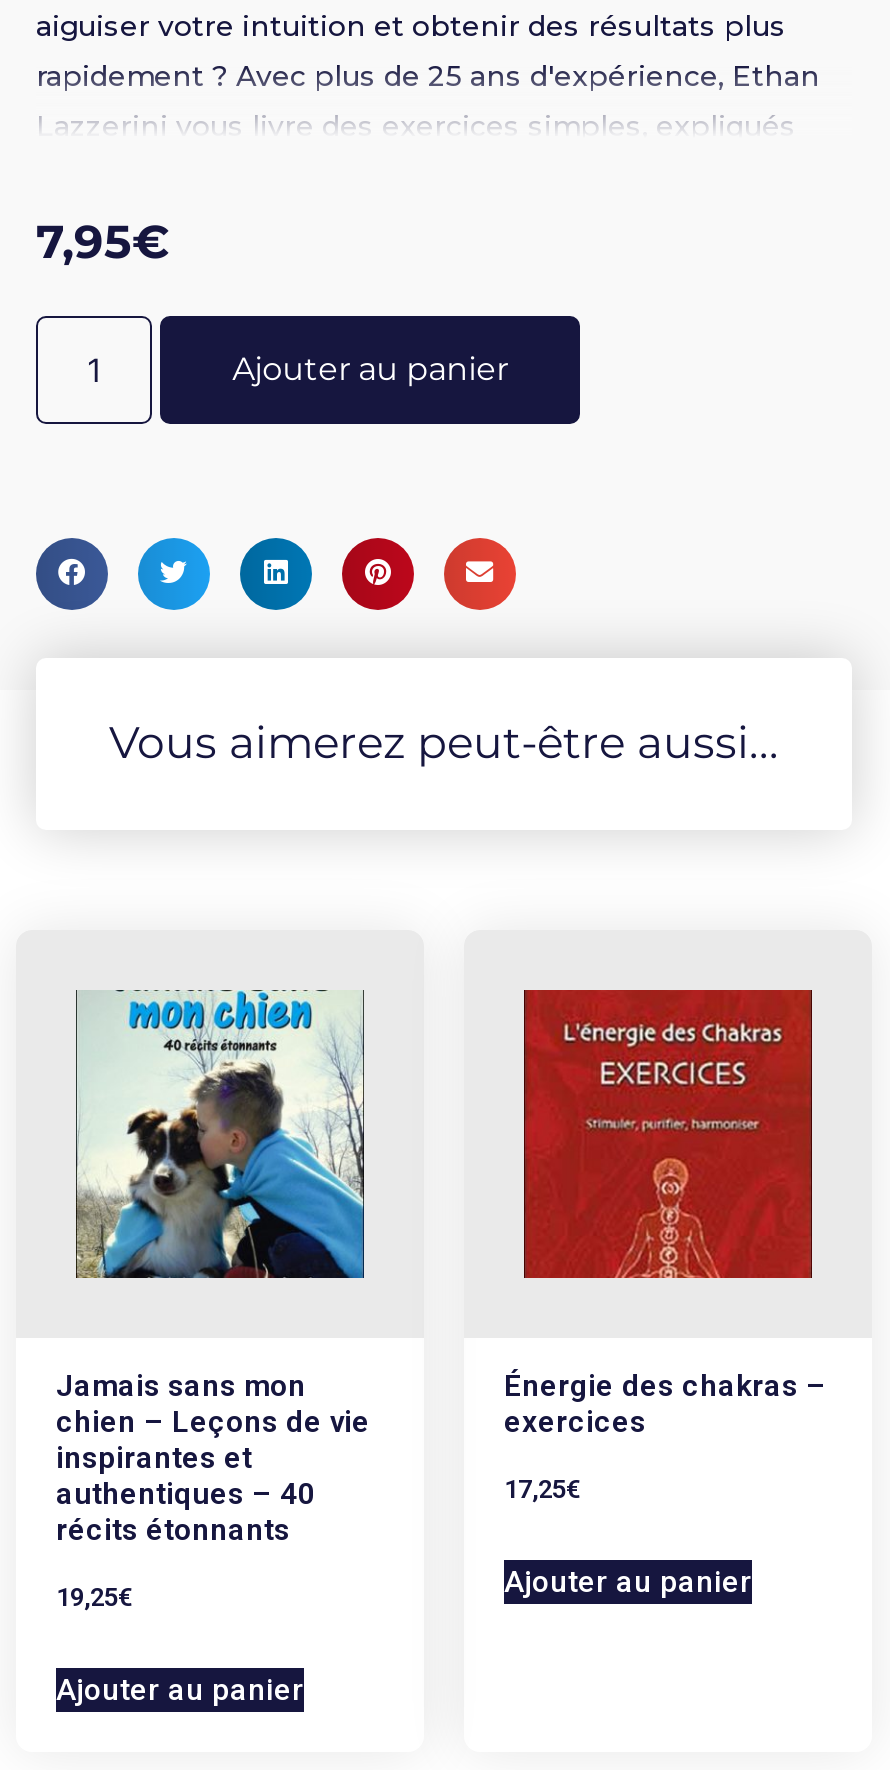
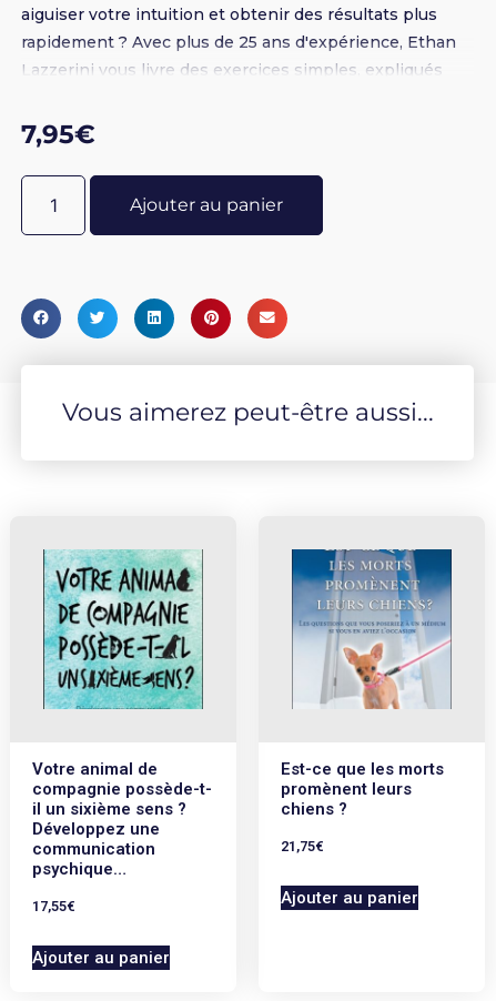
- [image]
+ [image]

- [image]
+ [image]

- Jamais sans mon
- chien – Leçons de vie
- inspirantes et
- authentiques – 40
- récits étonnants
+ Votre animal de
+ compagnie possède-t-
+ il un sixième sens ?
+ Développez une
+ communication
+ psychique…

- Énergie des chakras –
- exercices
+ Est-ce que les morts
+ promènent leurs
+ chiens ?

- 17,25€
+ 21,75€

- 19,25€
+ 17,55€
